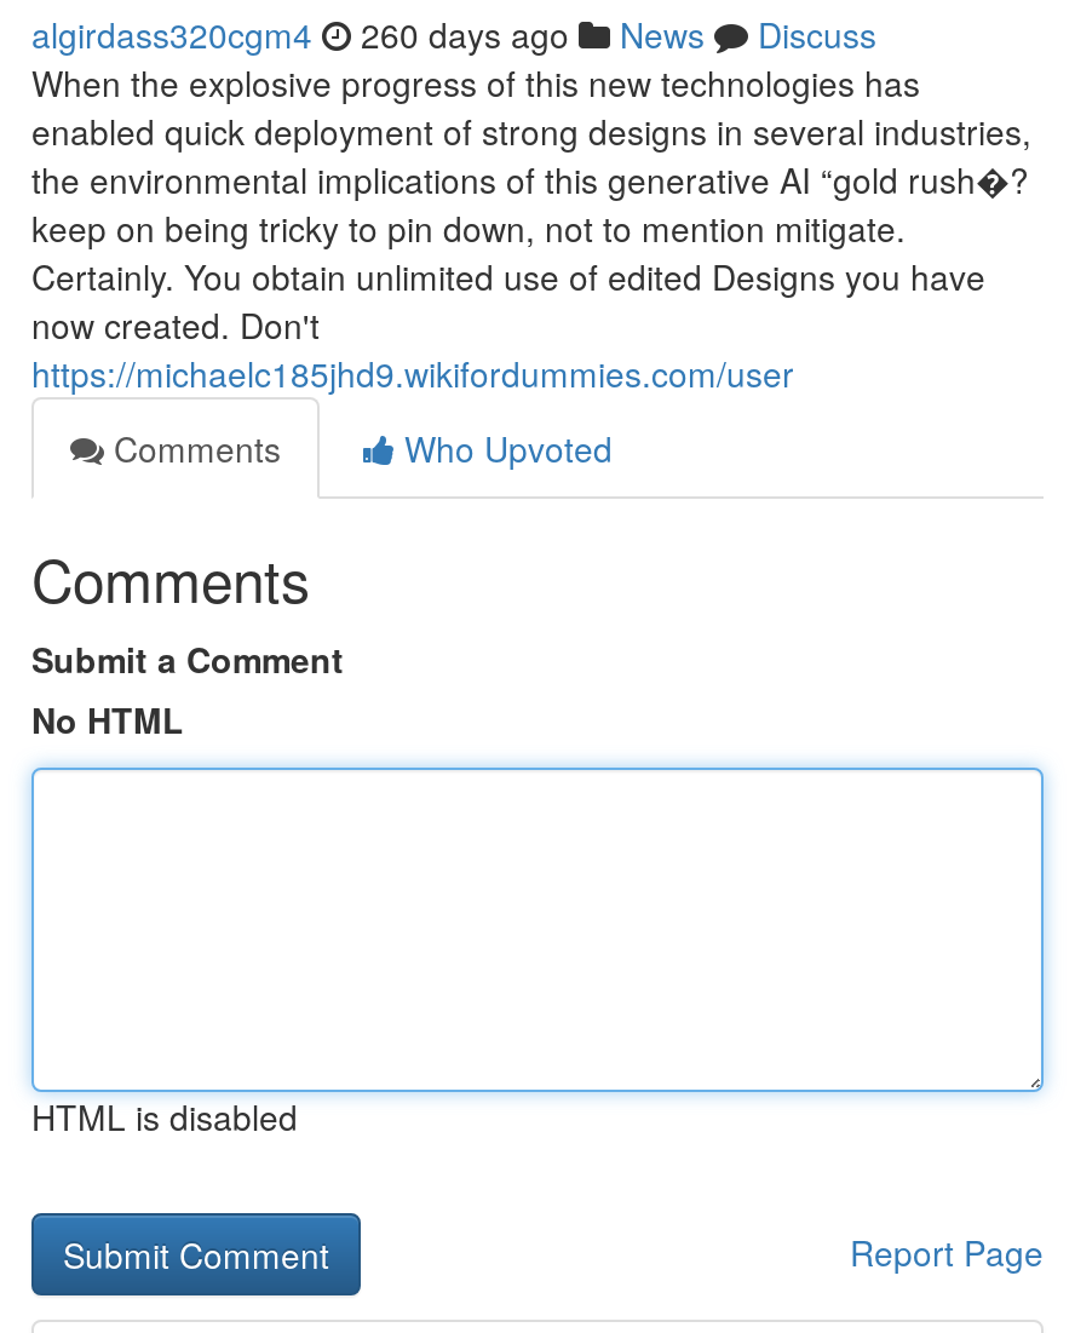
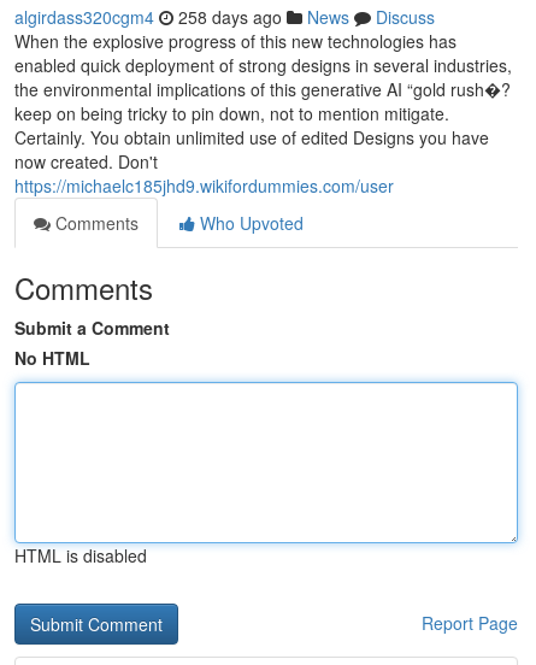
- algirdass320cgm4 260 days ago News Discuss
+ algirdass320cgm4 258 days ago News Discuss
